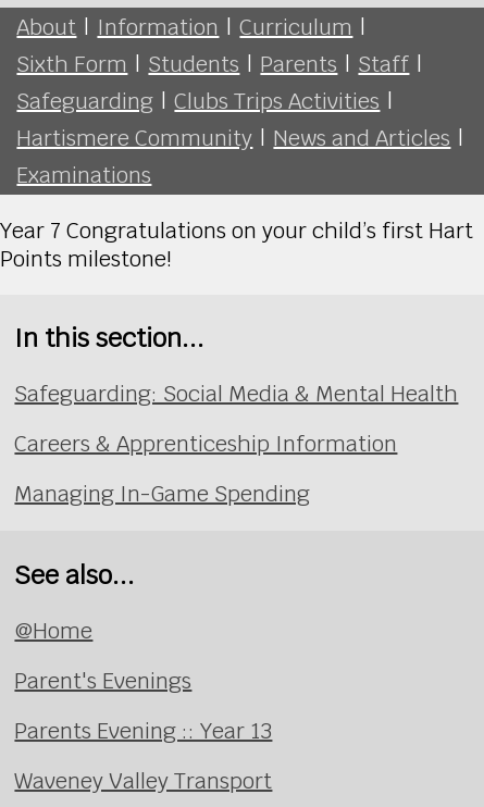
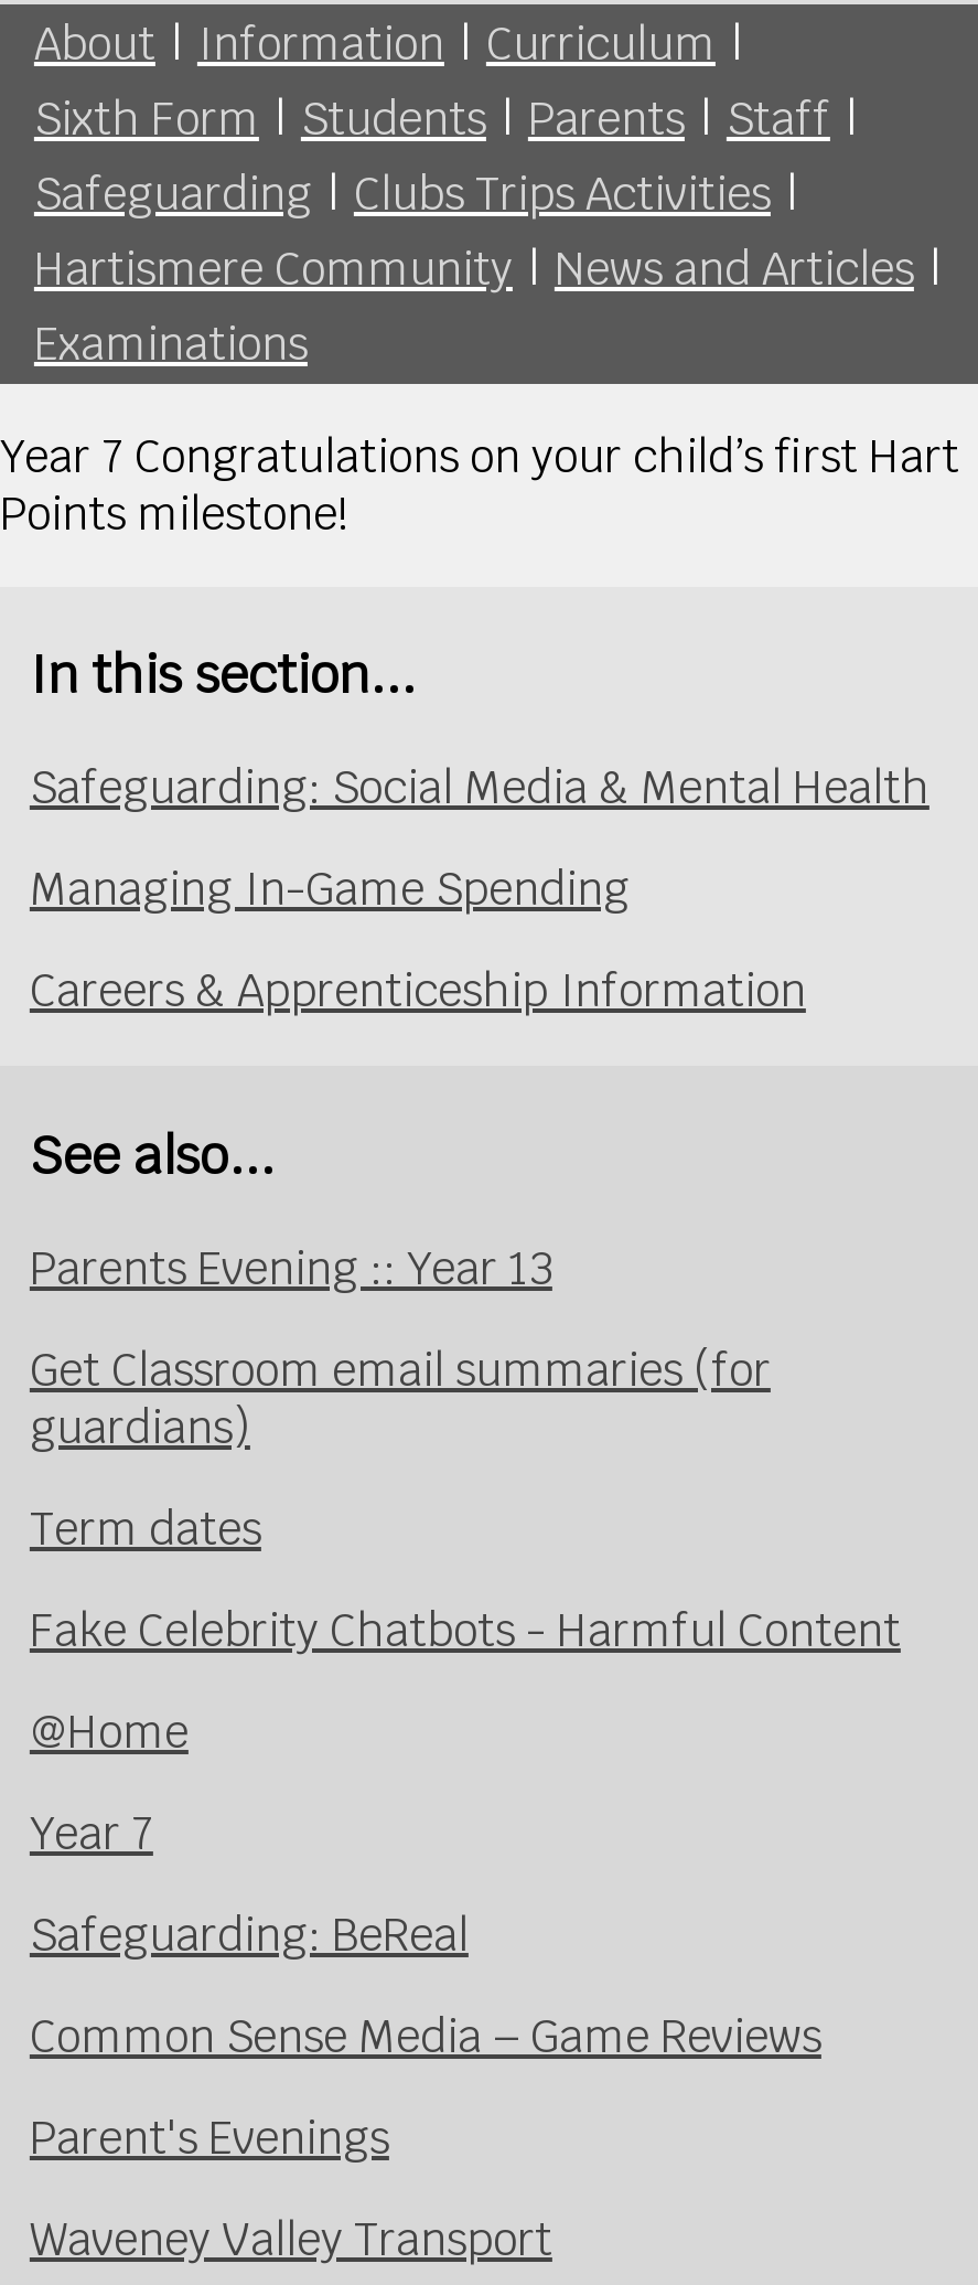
moved up: Managing In-Game Spending

+ Get Classroom email summaries (for
+ guardians)
+ Term dates
+ Fake Celebrity Chatbots - Harmful Content

+ Year 7
+ Safeguarding: BeReal
+ Common Sense Media – Game Reviews

moved down: Parent's Evenings

moved up: Parents Evening :: Year 13
